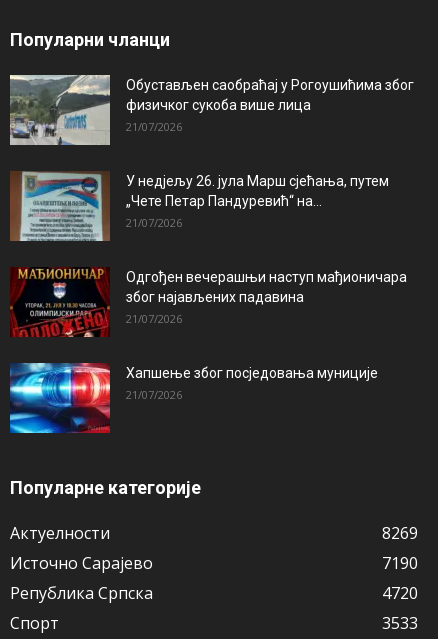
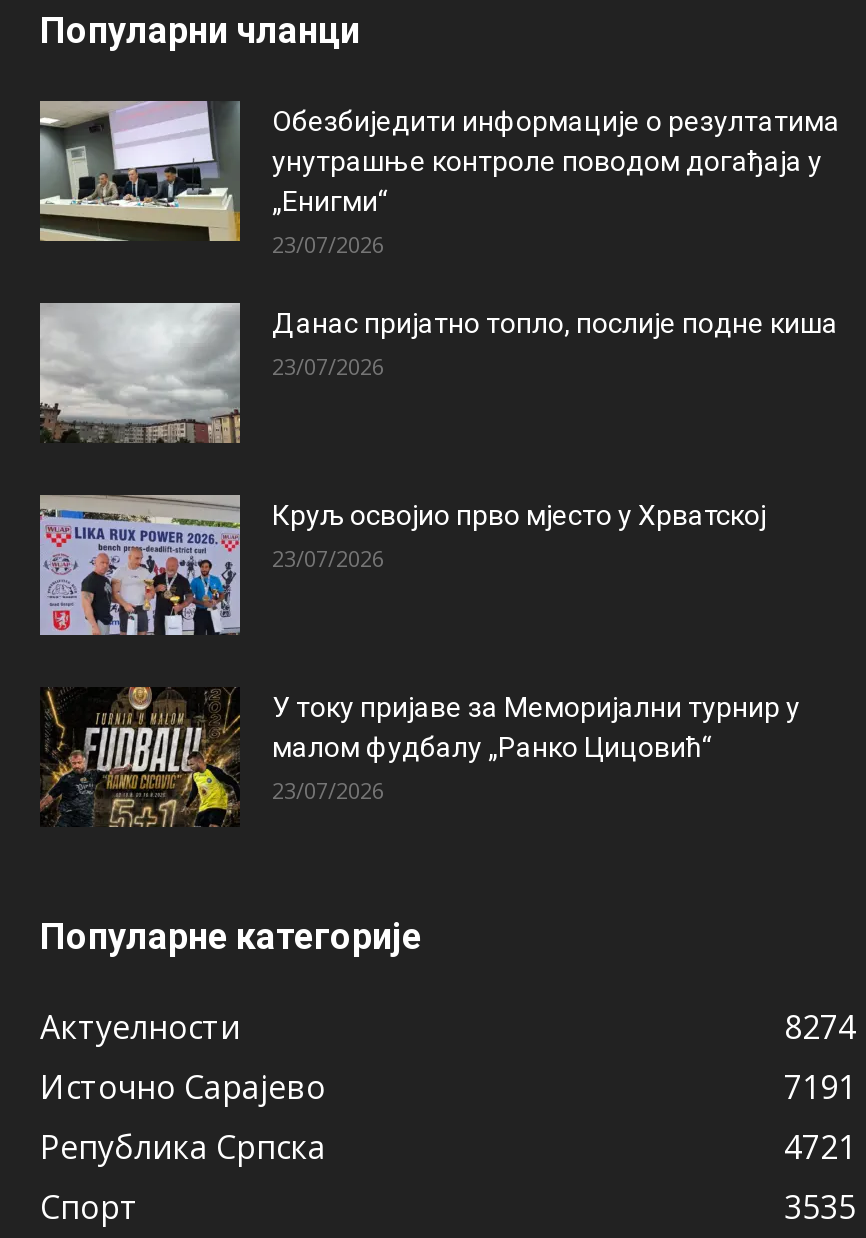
- [image]
- Обустављен саобраћај у Рогоушићима због
- физичког сукоба више лица
- 21/07/2026
+ [image]
+ Обезбиједити информације о резултатима
+ унутрашње контроле поводом догађаја у
+ „Енигми“
+ 23/07/2026

- [image]
- У недјељу 26. јула Марш сјећања, путем
- „Чете Петар Пандуревић“ на...
- 21/07/2026
+ [image]
+ Данас пријатно топло, послије подне киша
+ 23/07/2026

- [image]
- Одгођен вечерашњи наступ мађионичара
- због најављених падавина
- 21/07/2026
+ [image]
+ Круљ освојио прво мјесто у Хрватској
+ 23/07/2026

- [image]
- Хапшење због посједовања муниције
- 21/07/2026
+ [image]
+ У току пријаве за Меморијални турнир у
+ малом фудбалу „Ранко Цицовић“
+ 23/07/2026

- 8269
+ 8274

- 7190
+ 7191

- 4720
+ 4721

- 3533
+ 3535
